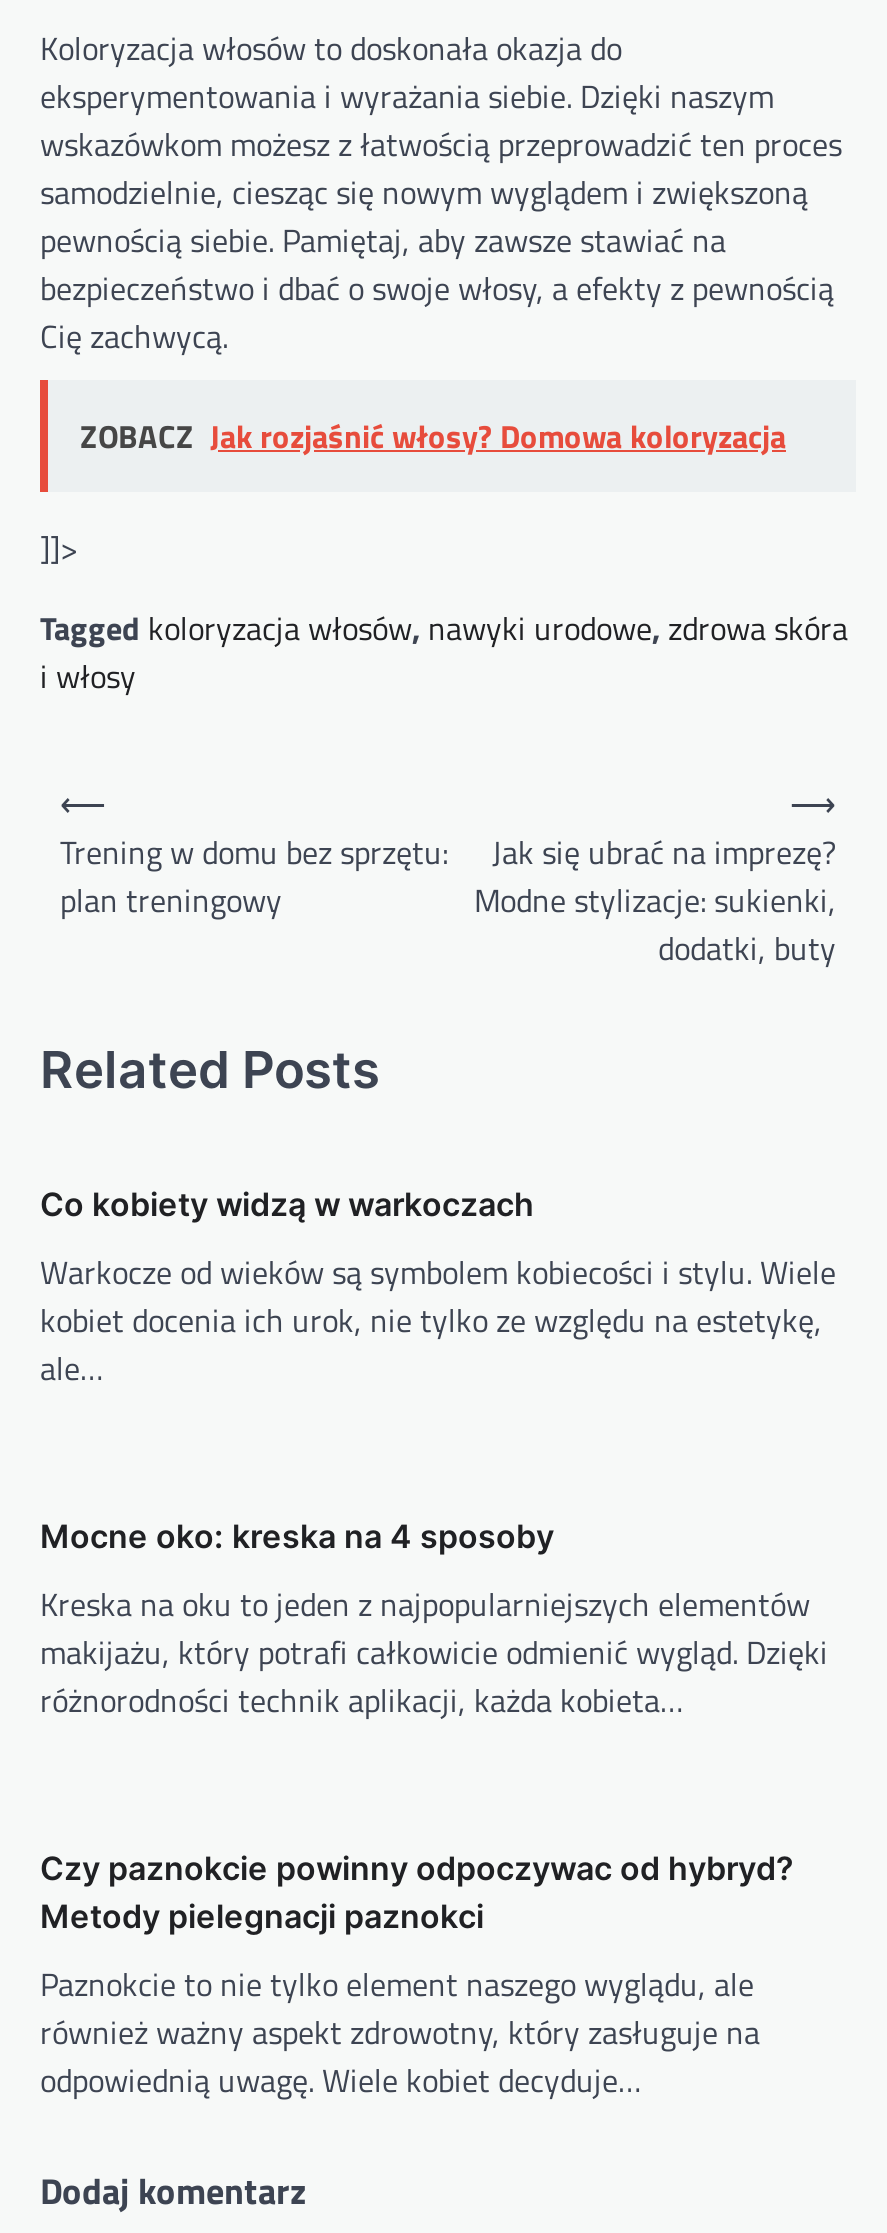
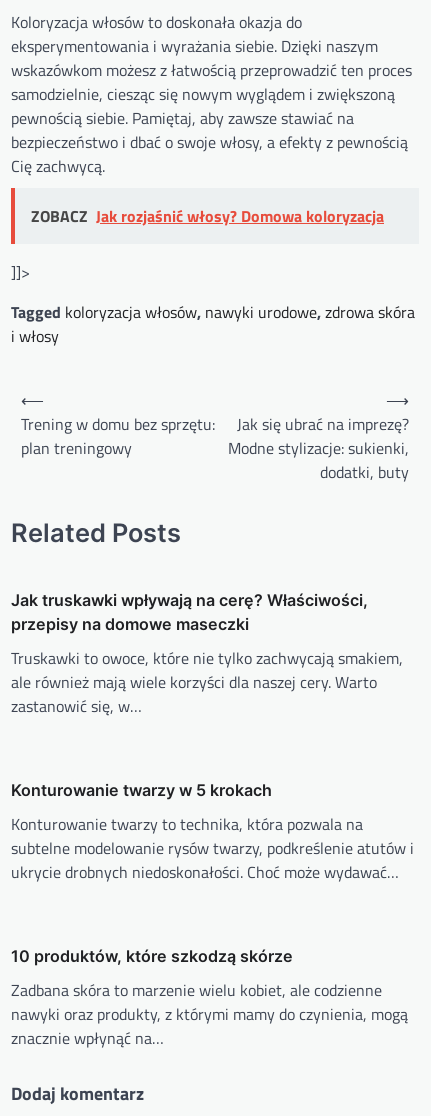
- Co kobiety widzą w warkoczach
+ Jak truskawki wpływają na cerę? Właściwości,
+ przepisy na domowe maseczki

- Warkocze od wieków są symbolem kobiecości i stylu. Wiele
- kobiet docenia ich urok, nie tylko ze względu na estetykę,
- ale…
+ Truskawki to owoce, które nie tylko zachwycają smakiem,
+ ale również mają wiele korzyści dla naszej cery. Warto
+ zastanowić się, w…

- Mocne oko: kreska na 4 sposoby
+ Konturowanie twarzy w 5 krokach

- Kreska na oku to jeden z najpopularniejszych elementów
- makijażu, który potrafi całkowicie odmienić wygląd. Dzięki
- różnorodności technik aplikacji, każda kobieta…
+ Konturowanie twarzy to technika, która pozwala na
+ subtelne modelowanie rysów twarzy, podkreślenie atutów i
+ ukrycie drobnych niedoskonałości. Choć może wydawać…

- Czy paznokcie powinny odpoczywac od hybryd?
- Metody pielegnacji paznokci
+ 10 produktów, które szkodzą skórze

- Paznokcie to nie tylko element naszego wyglądu, ale
- również ważny aspekt zdrowotny, który zasługuje na
- odpowiednią uwagę. Wiele kobiet decyduje…
+ Zadbana skóra to marzenie wielu kobiet, ale codzienne
+ nawyki oraz produkty, z którymi mamy do czynienia, mogą
+ znacznie wpłynąć na…
